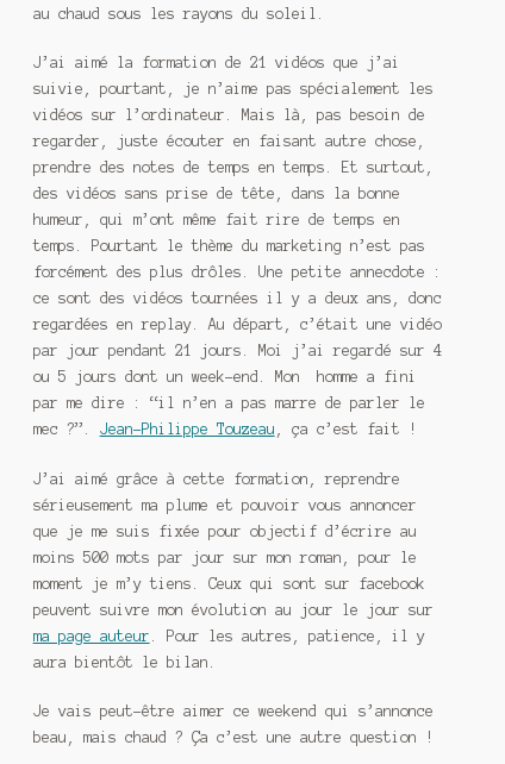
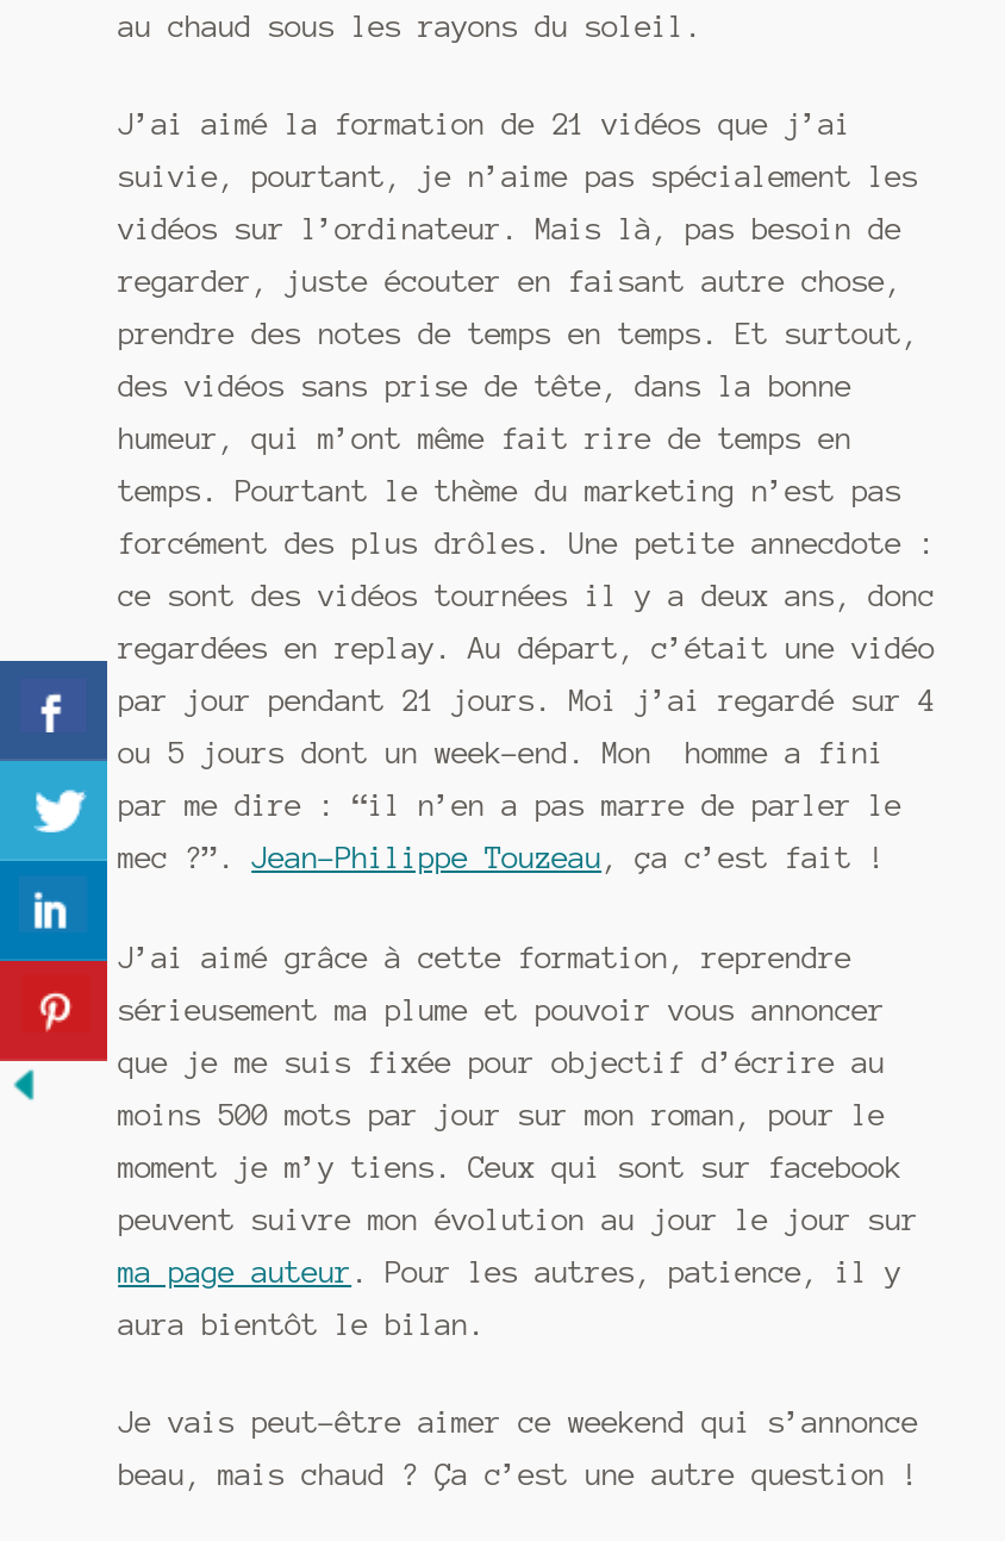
+ [image]
